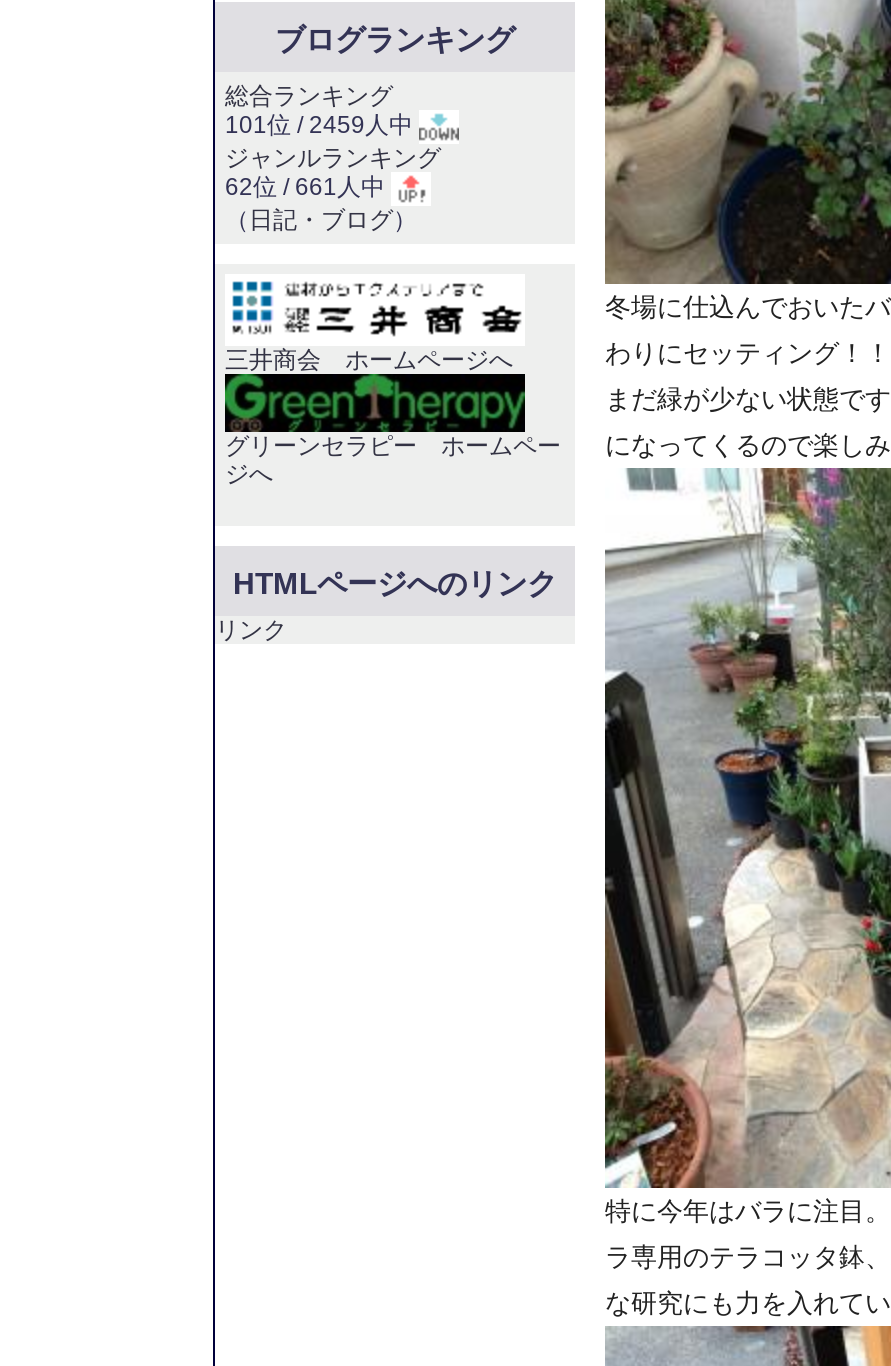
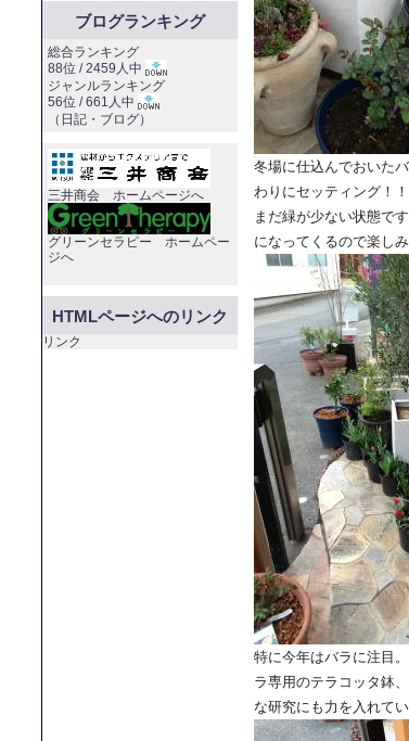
- 101位 / 2459人中
+ 88位 / 2459人中

- 62位 / 661人中
+ 56位 / 661人中
